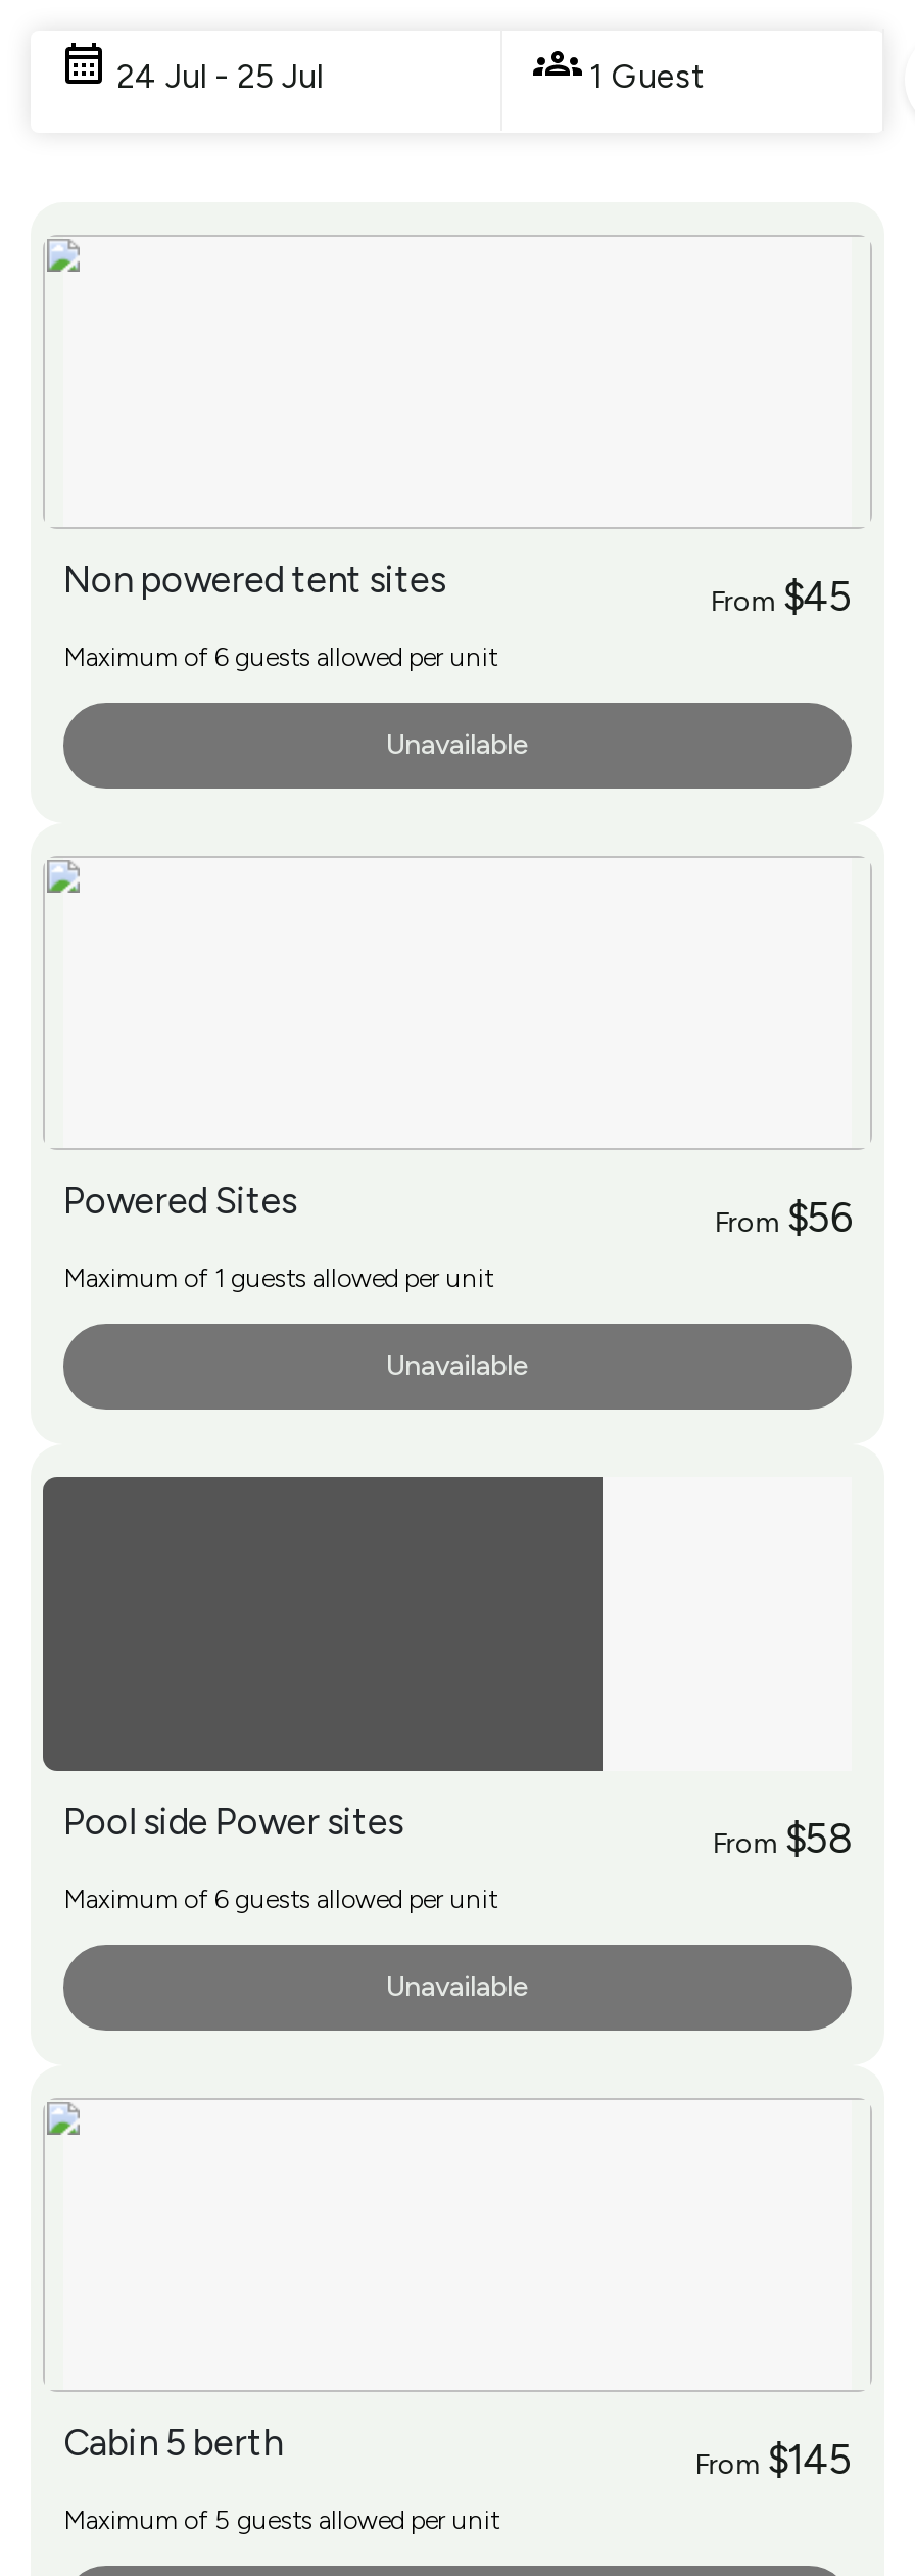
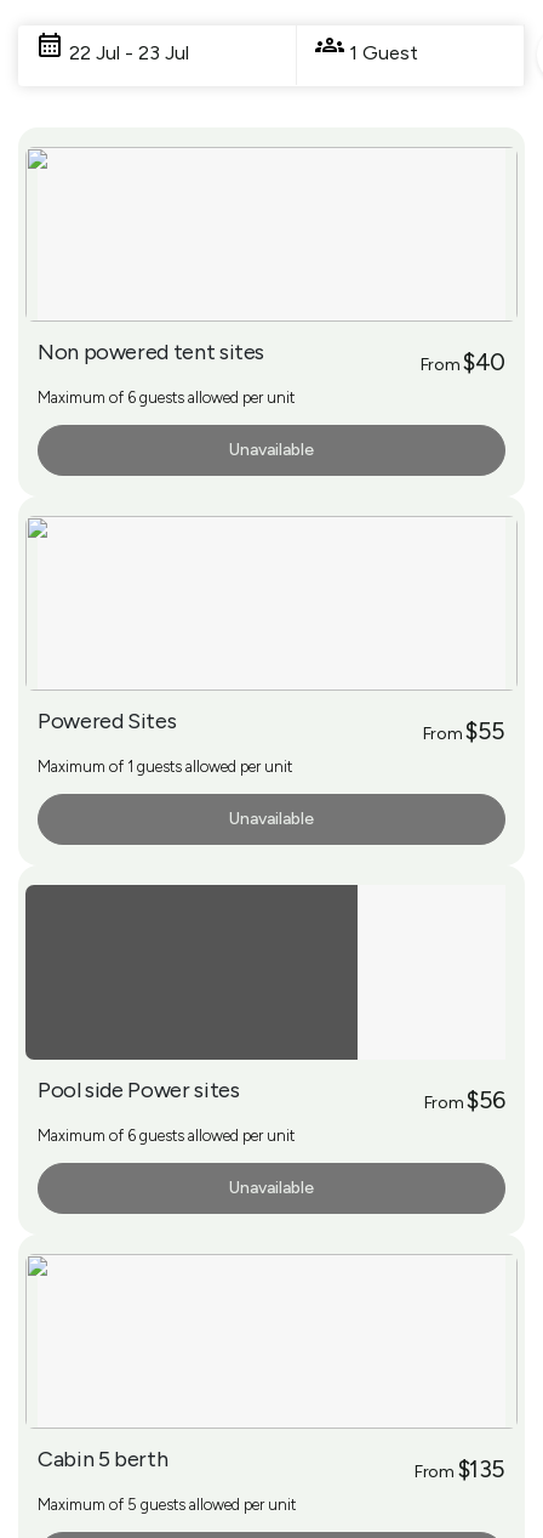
- 24 Jul - 25 Jul
+ 22 Jul - 23 Jul

- From $45
+ From $40

- From $56
+ From $55

- From $58
+ From $56

- From $145
+ From $135
